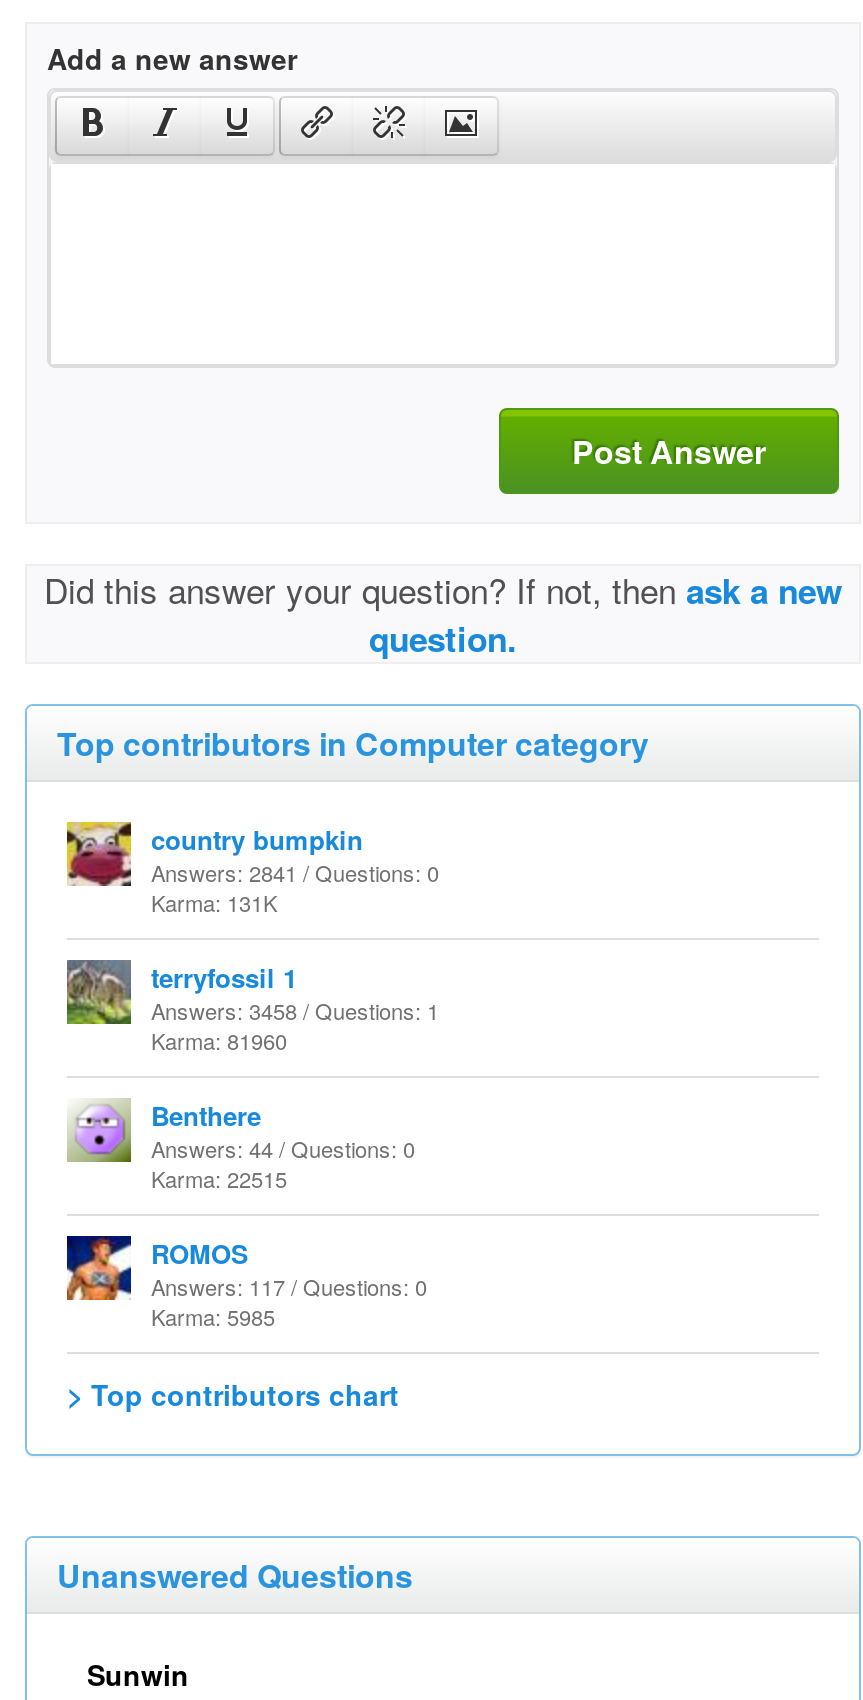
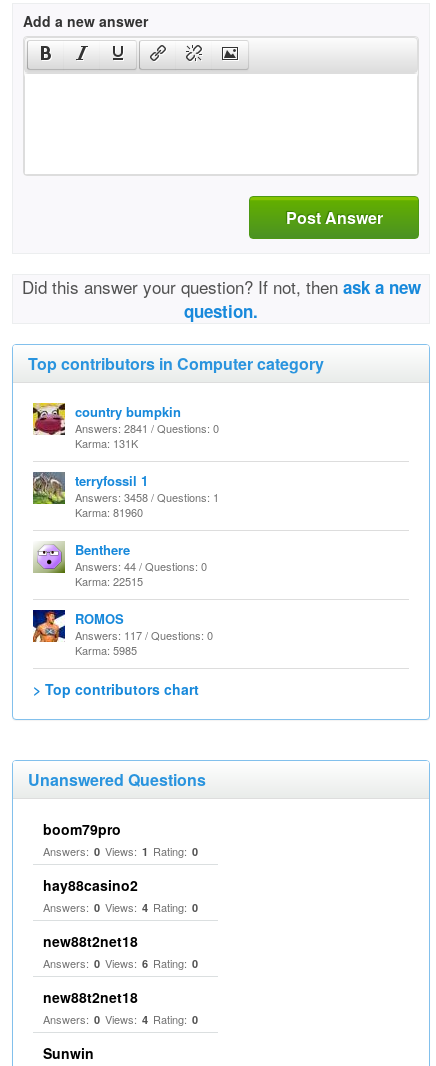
+ boom79pro
+ Answers: 0 Views: 1 Rating: 0
+ hay88casino2
+ Answers: 0 Views: 4 Rating: 0
+ new88t2net18
+ Answers: 0 Views: 6 Rating: 0
+ new88t2net18
+ Answers: 0 Views: 4 Rating: 0
